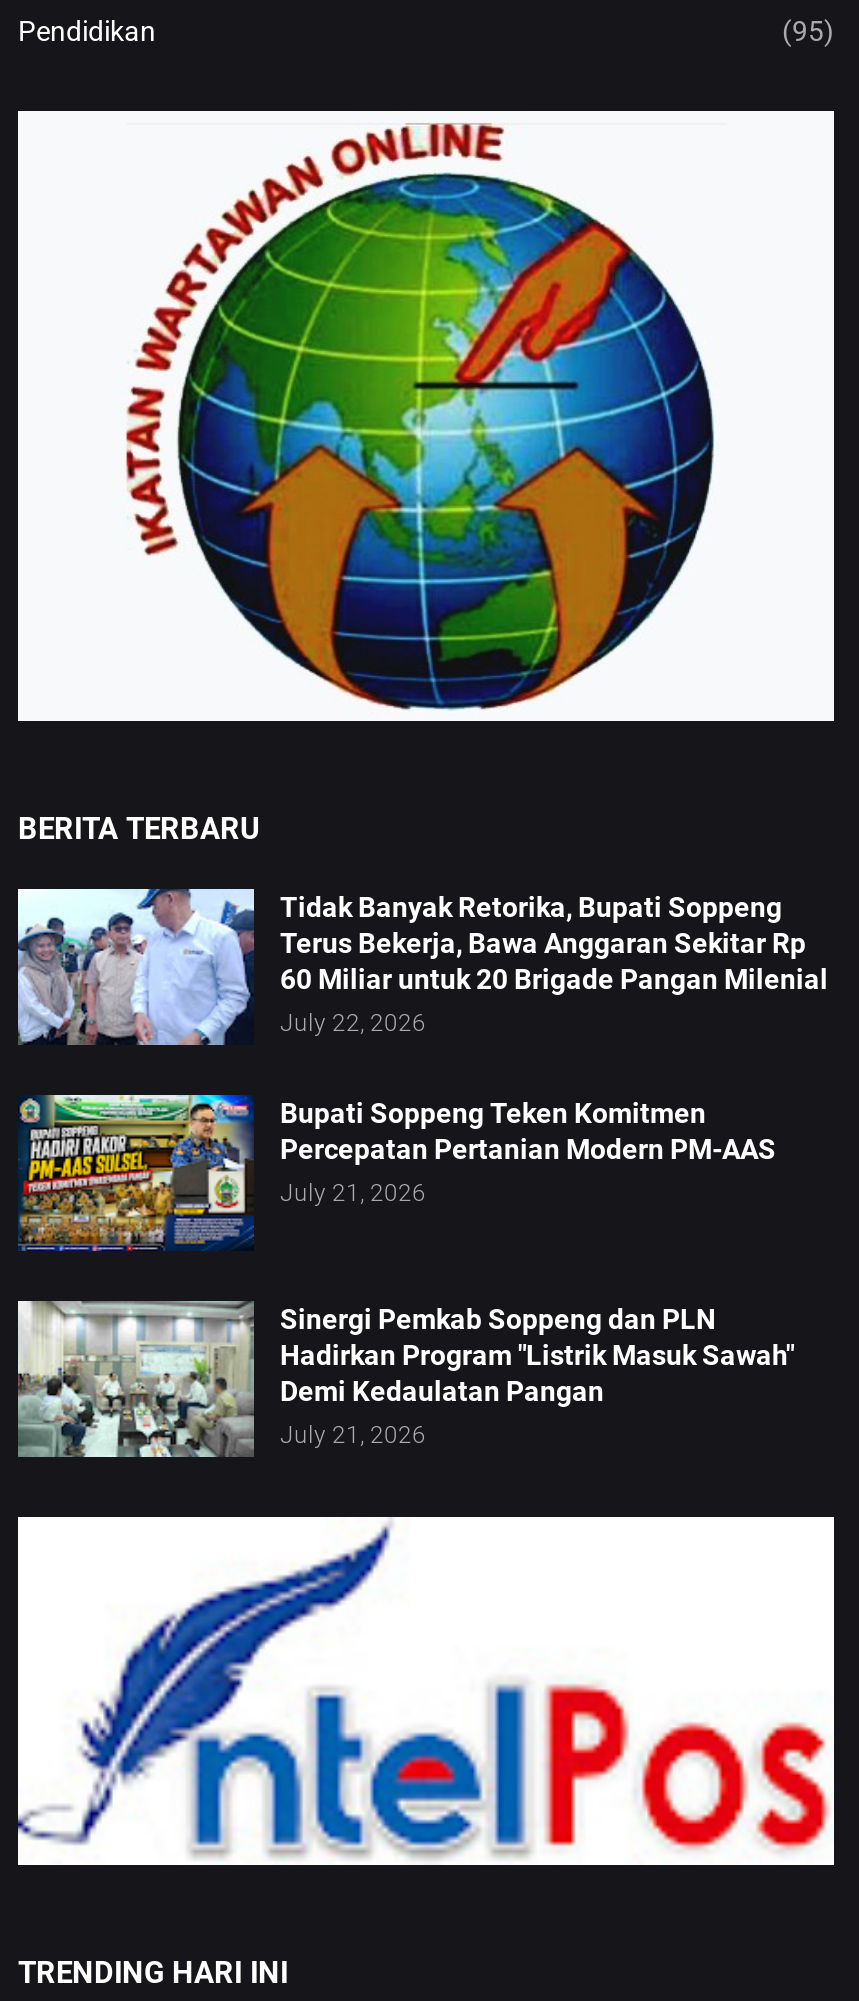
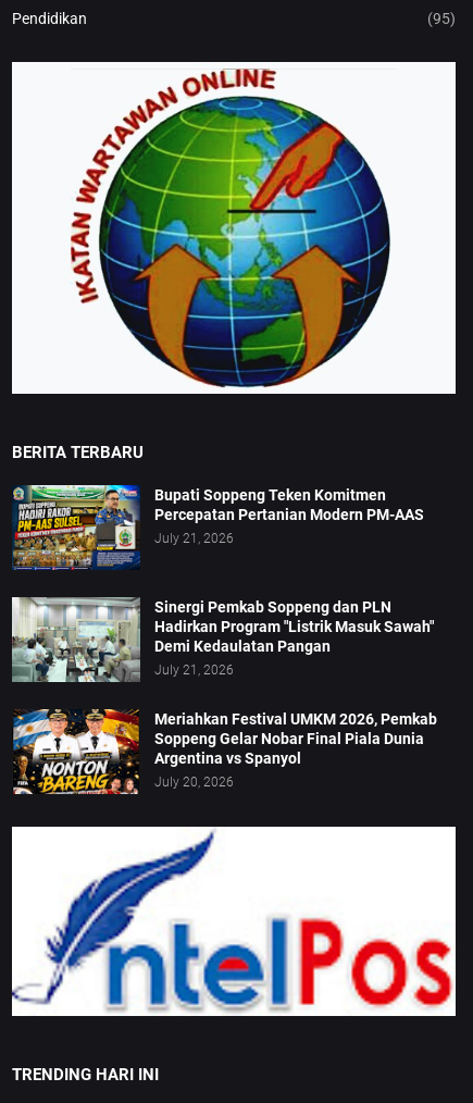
- [image]
- Tidak Banyak Retorika, Bupati Soppeng
- Terus Bekerja, Bawa Anggaran Sekitar Rp
- 60 Miliar untuk 20 Brigade Pangan Milenial
- July 22, 2026

moved up: [image] | Bupati Soppeng Teken Komitmen | Percepatan Pertanian Modern PM-AAS | July 21, 2026 | Sinergi Pemkab Soppeng dan PLN | Hadirkan Program "Listrik Masuk Sawah" | Demi Kedaulatan Pangan | July 21, 2026

+ [image]
+ Meriahkan Festival UMKM 2026, Pemkab
+ Soppeng Gelar Nobar Final Piala Dunia
+ Argentina vs Spanyol
+ July 20, 2026
